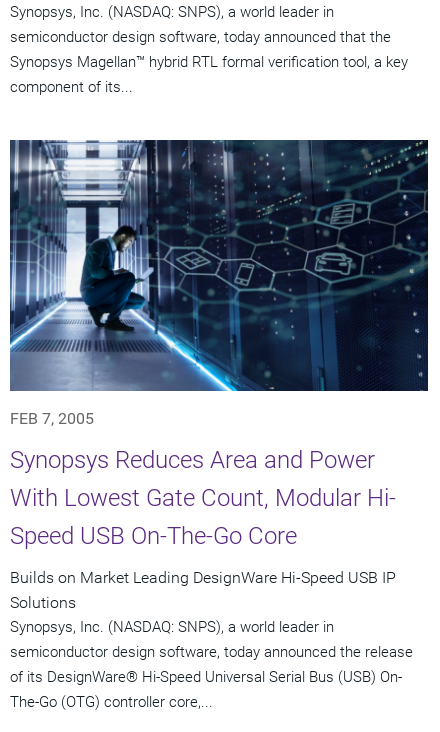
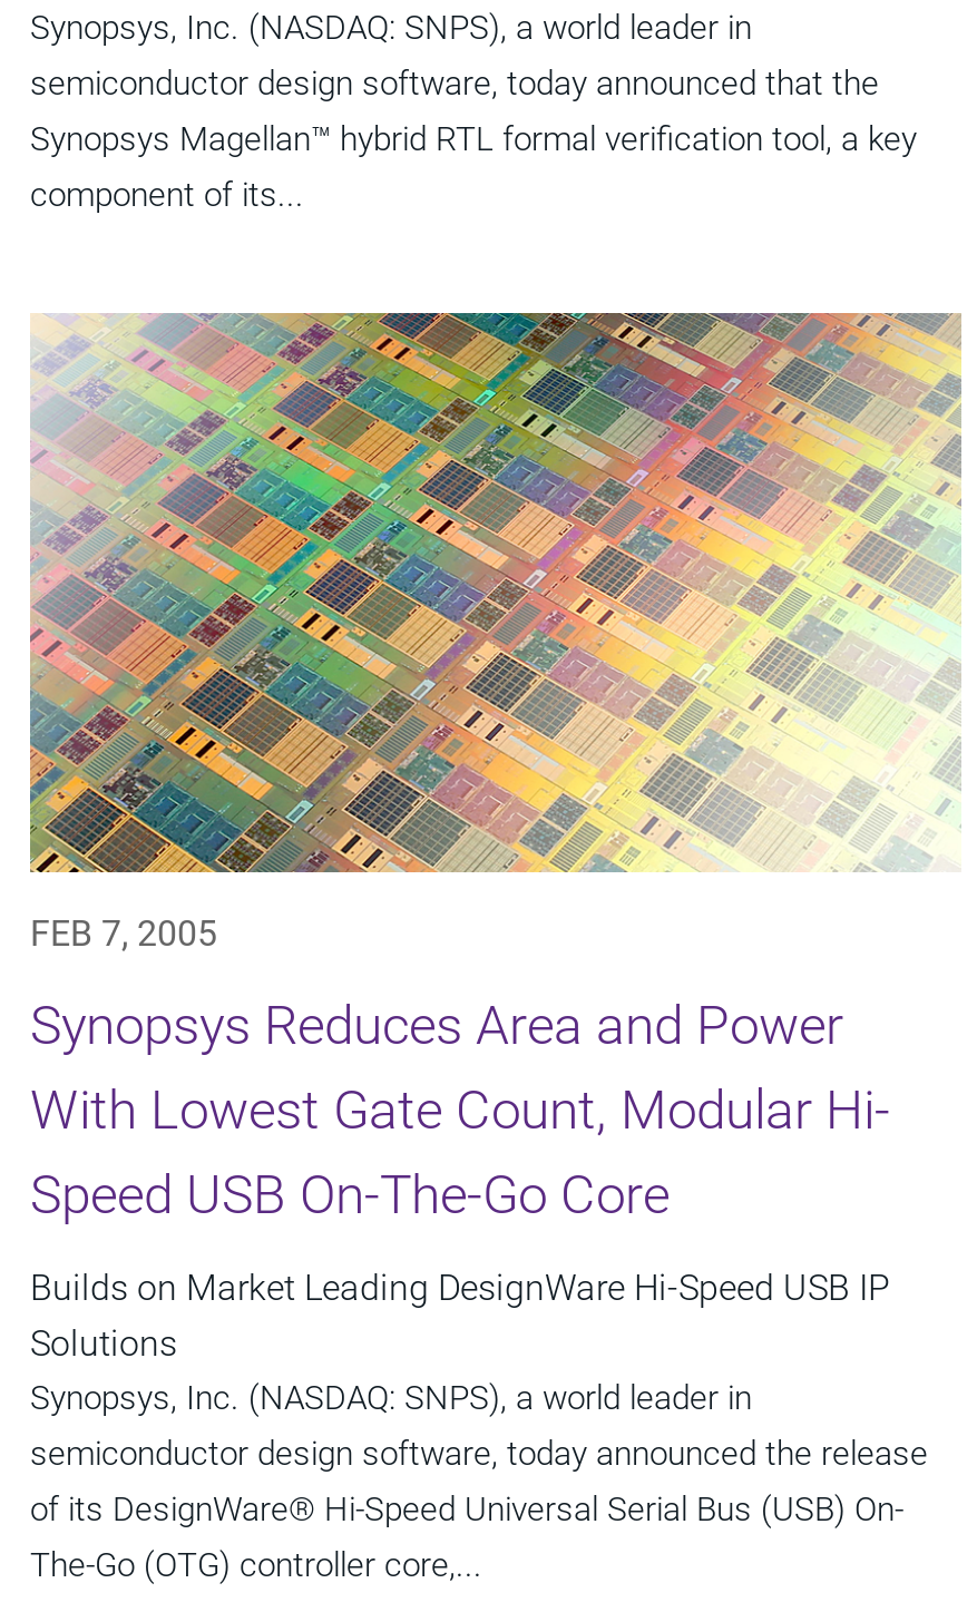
- [image]
+ [image]
